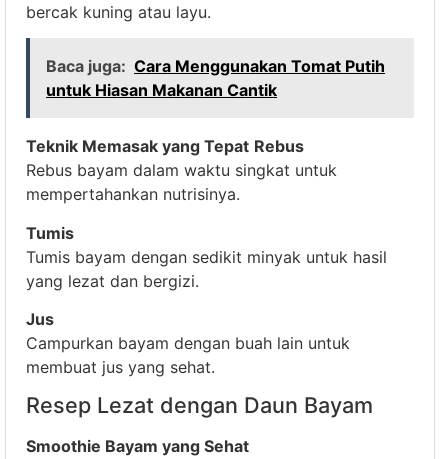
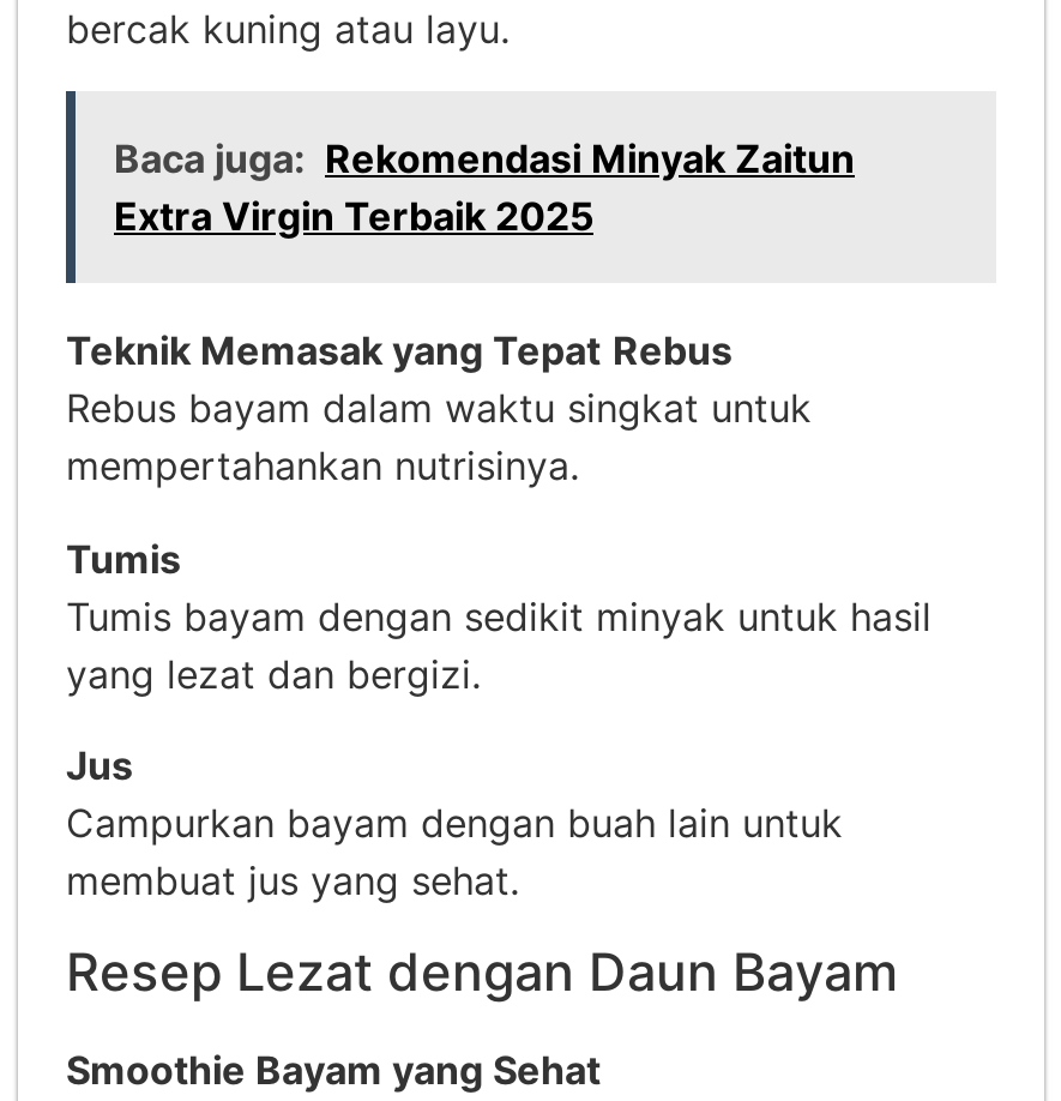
- Baca juga: Cara Menggunakan Tomat Putih
- untuk Hiasan Makanan Cantik
+ Baca juga: Rekomendasi Minyak Zaitun
+ Extra Virgin Terbaik 2025
